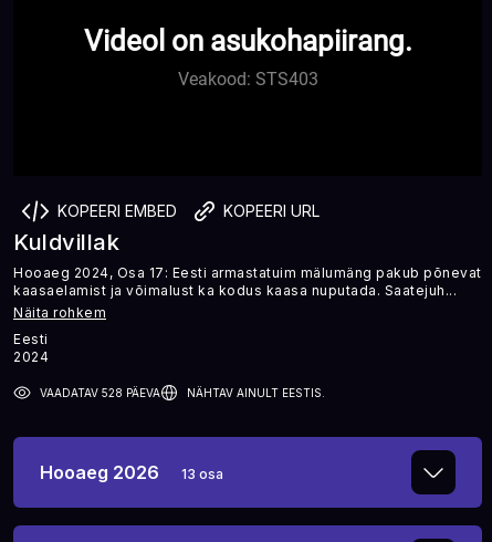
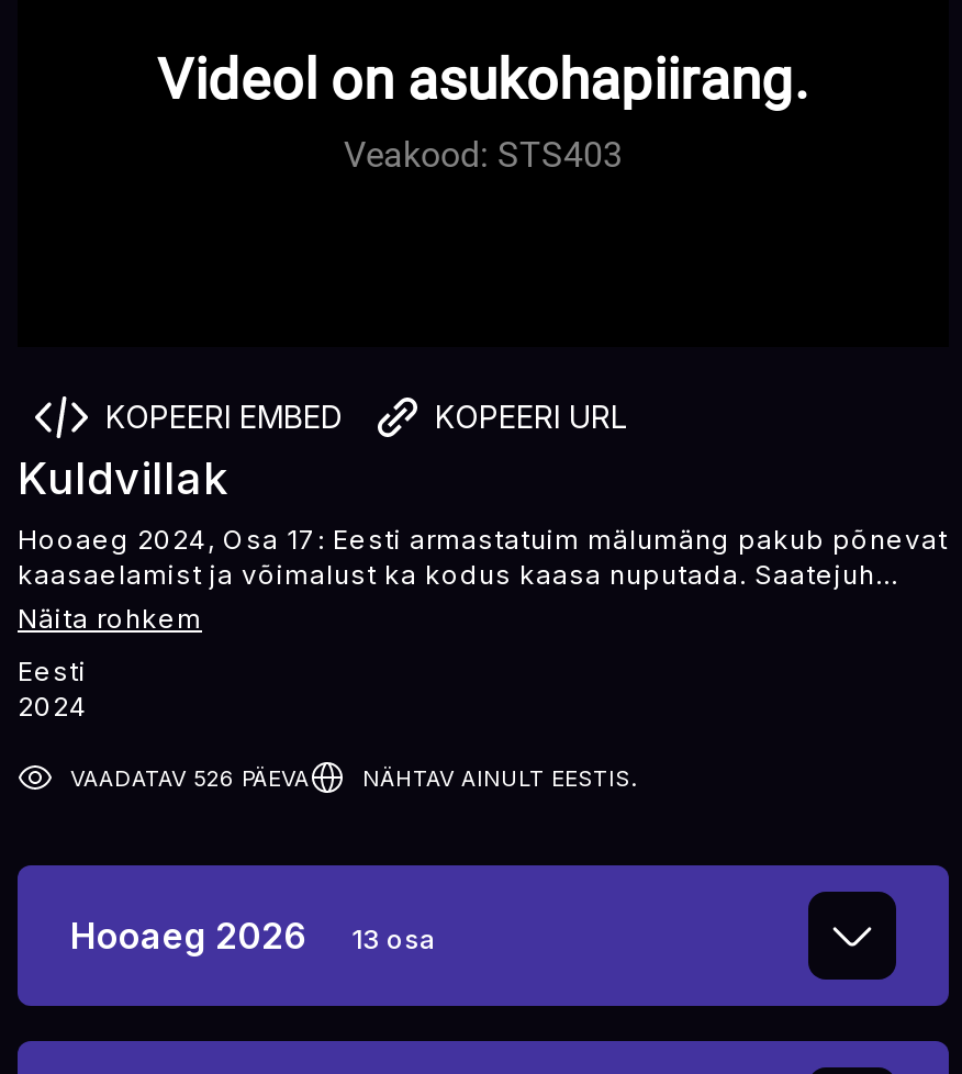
- VAADATAV 528 PÄEVA
+ VAADATAV 526 PÄEVA
